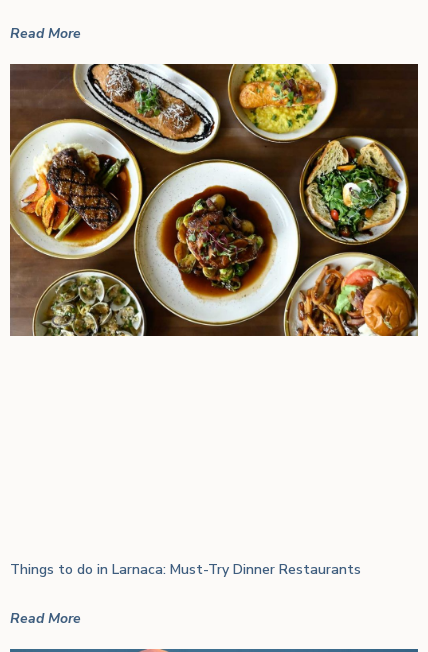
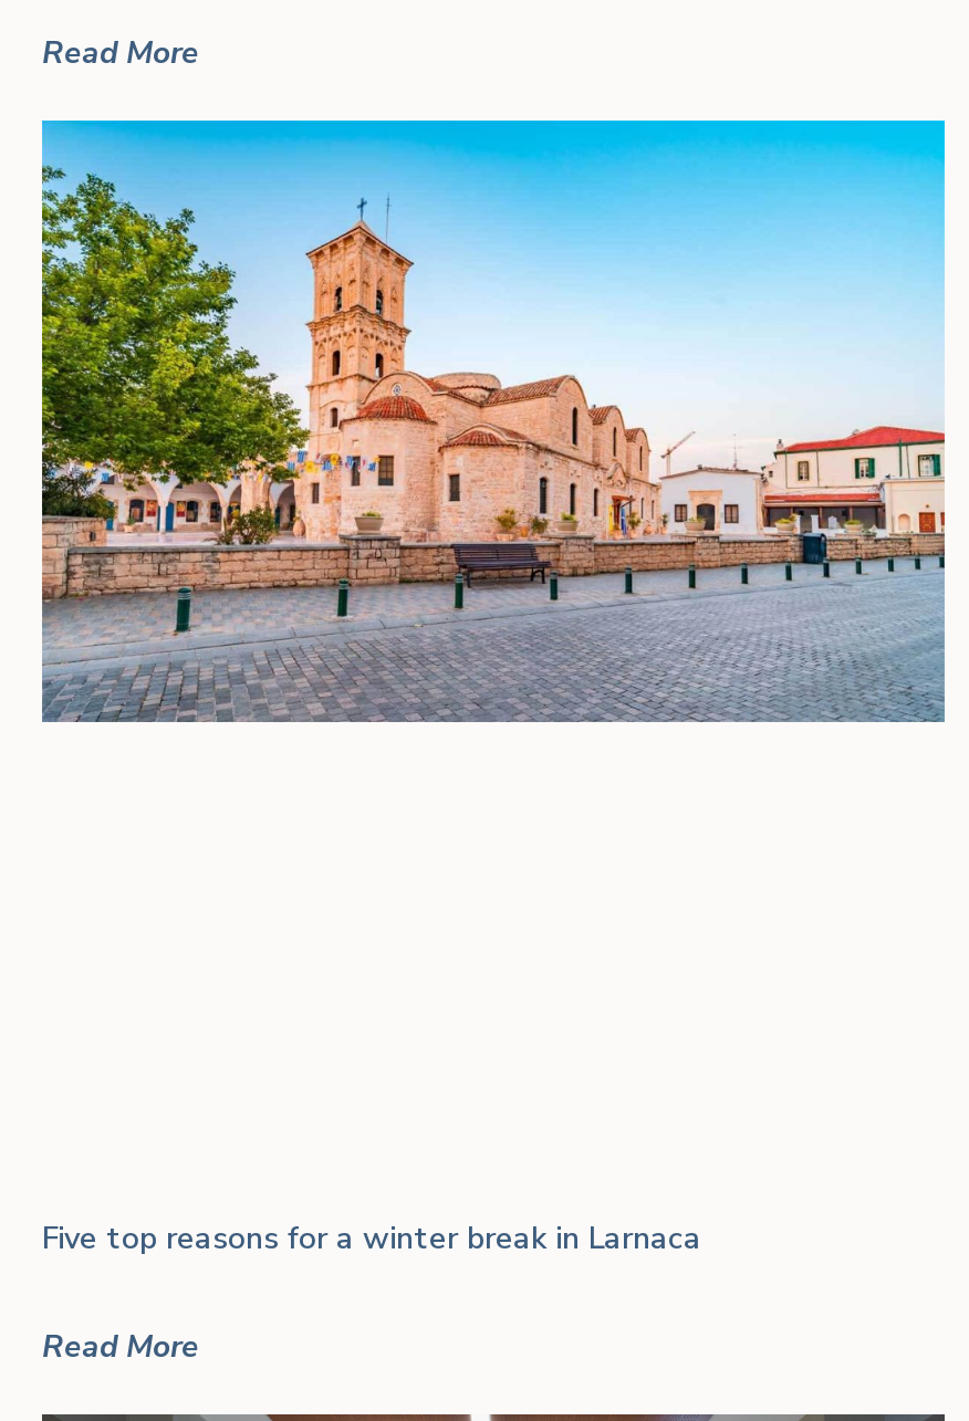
- [image]
+ [image]

- Things to do in Larnaca: Must-Try Dinner Restaurants
+ Five top reasons for a winter break in Larnaca
